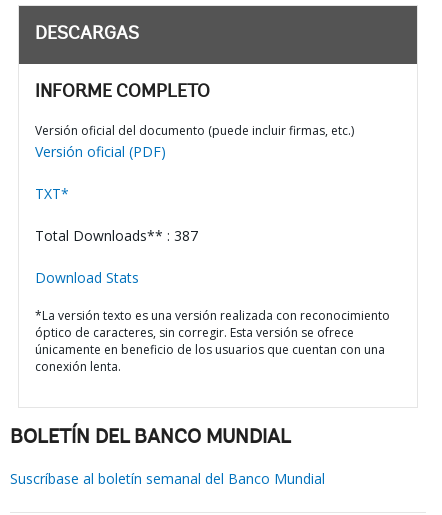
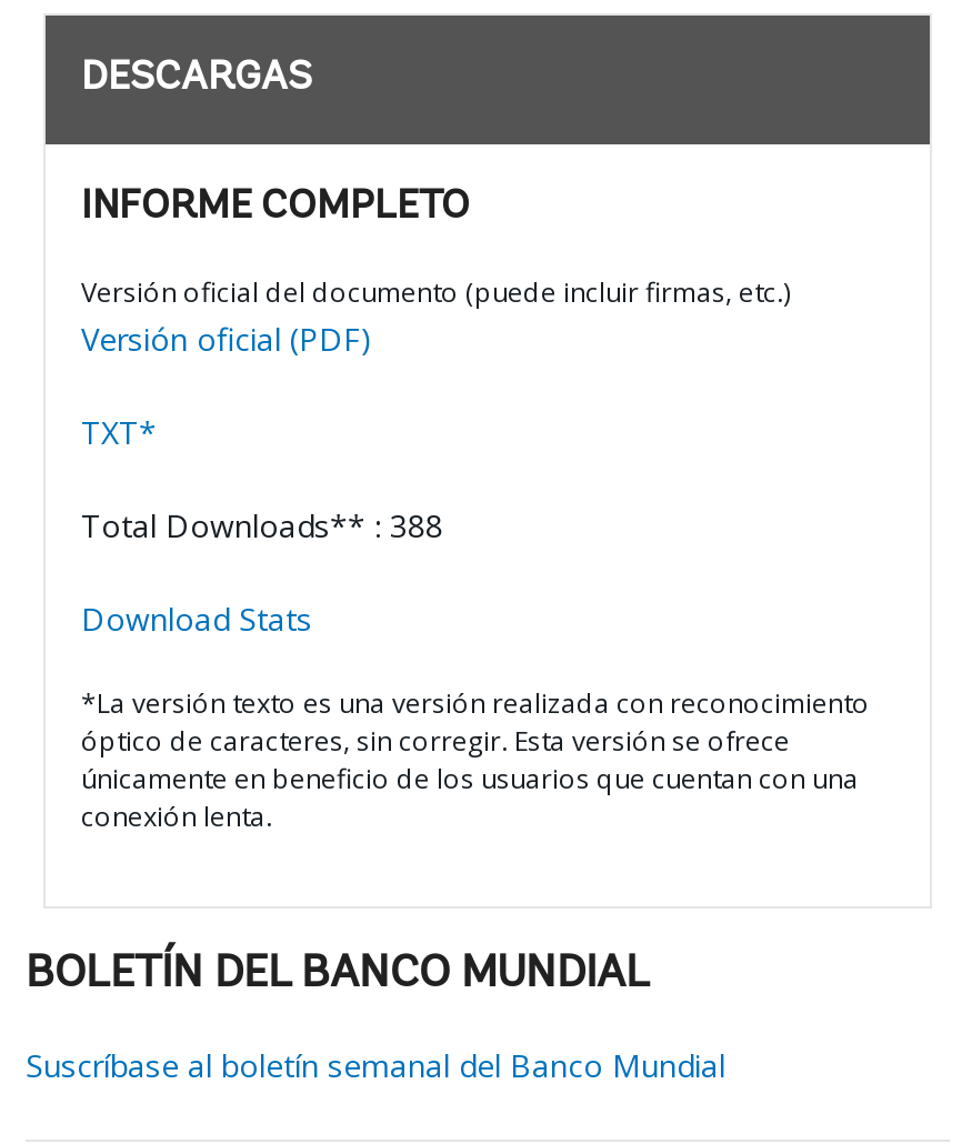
- Total Downloads** : 387
+ Total Downloads** : 388
